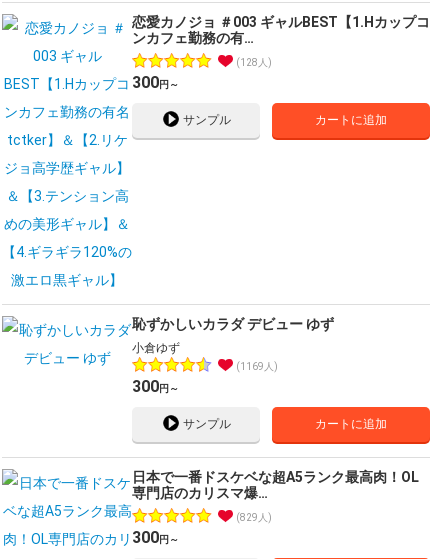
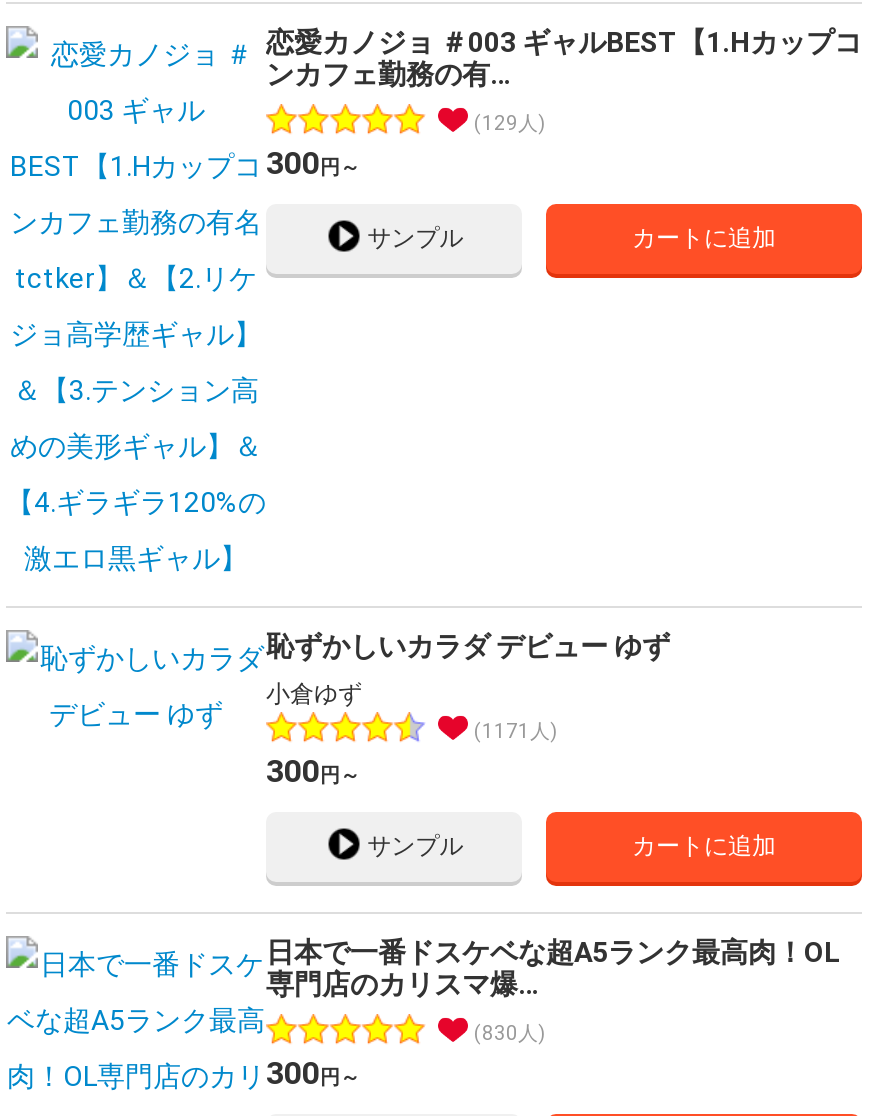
- 128人
+ 129人

- 1169人
+ 1171人

- 829人
+ 830人
